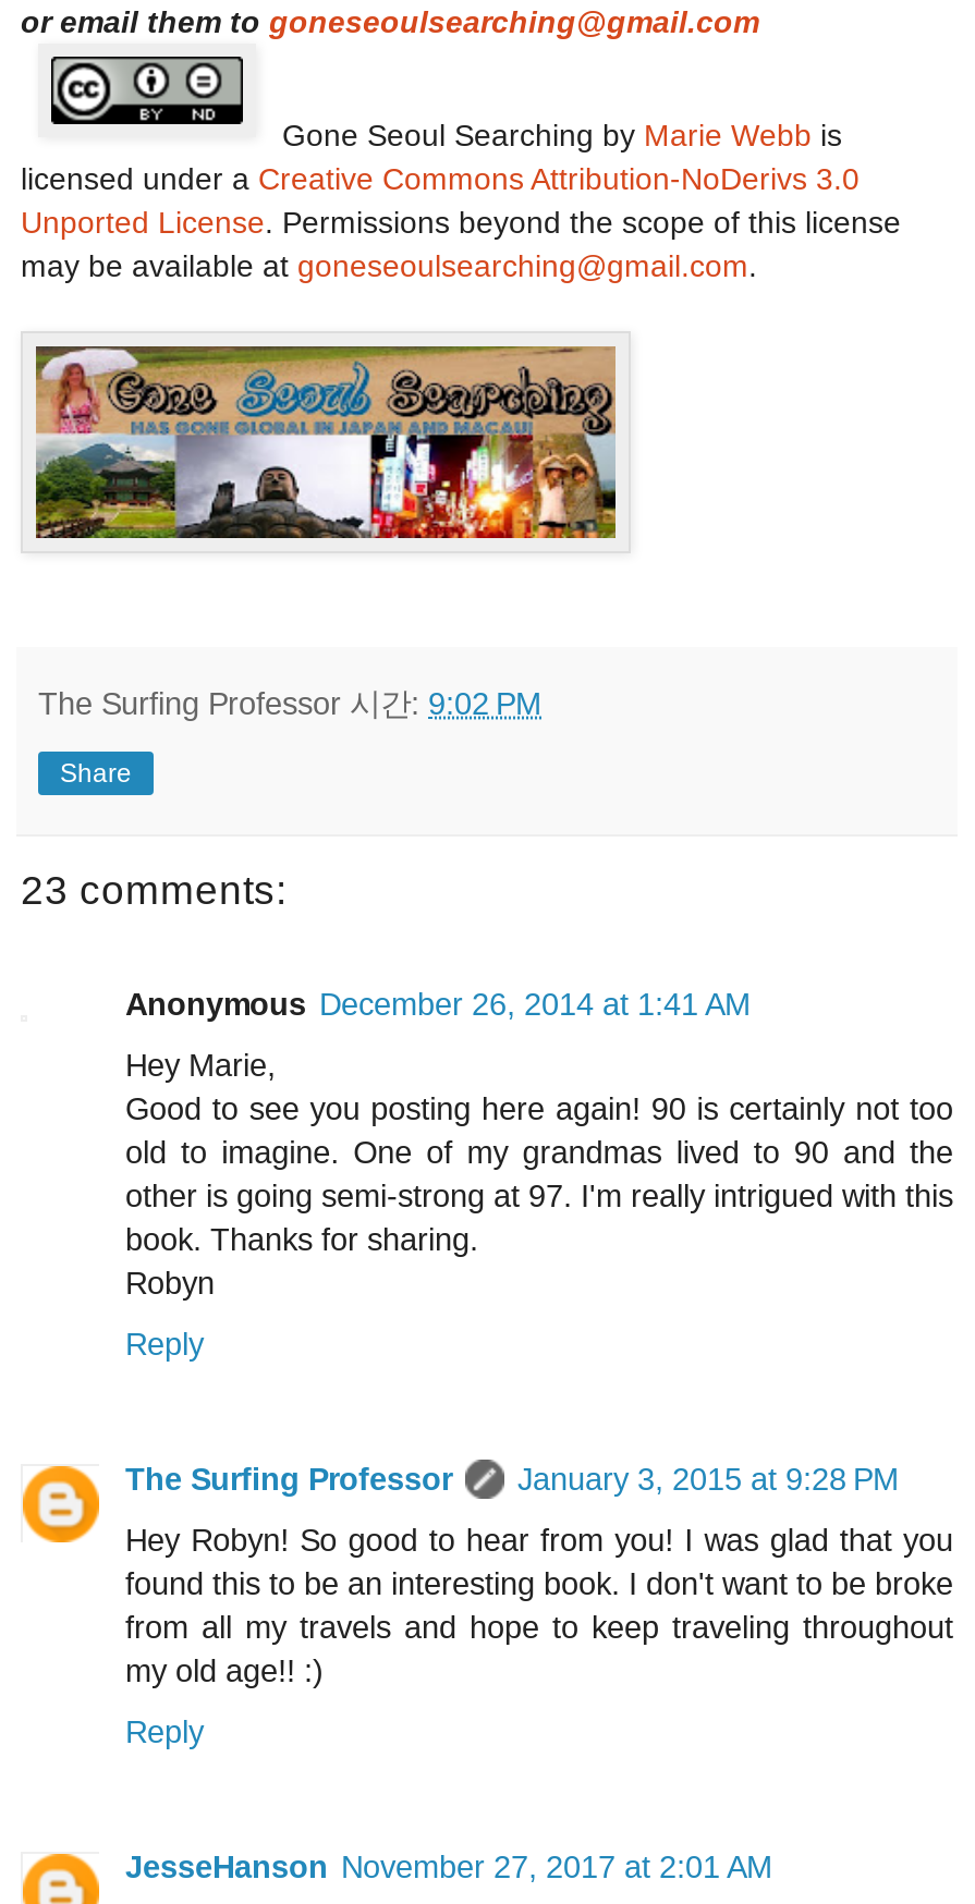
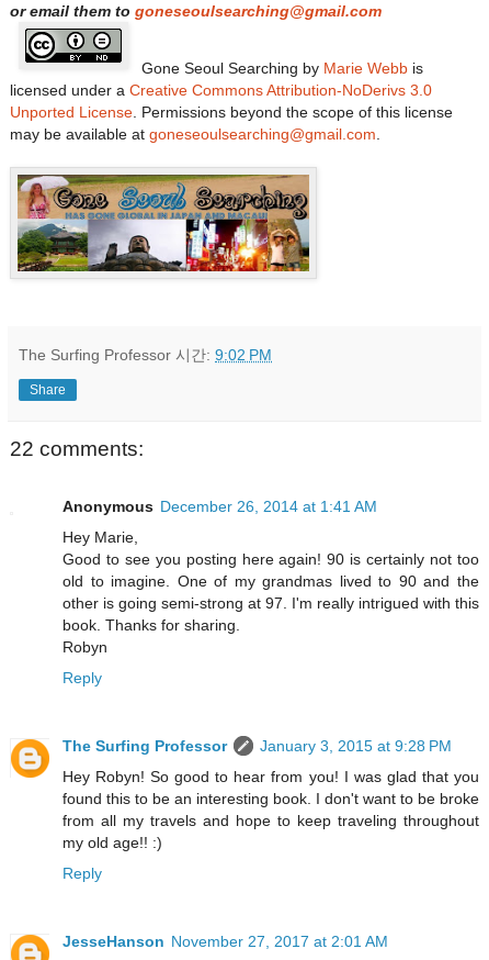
- 23 comments:
+ 22 comments:
